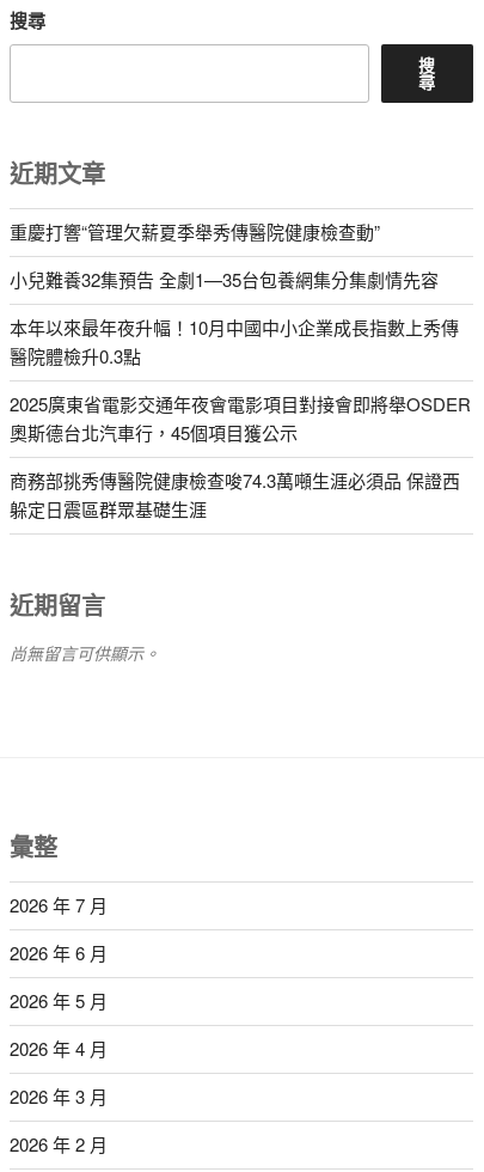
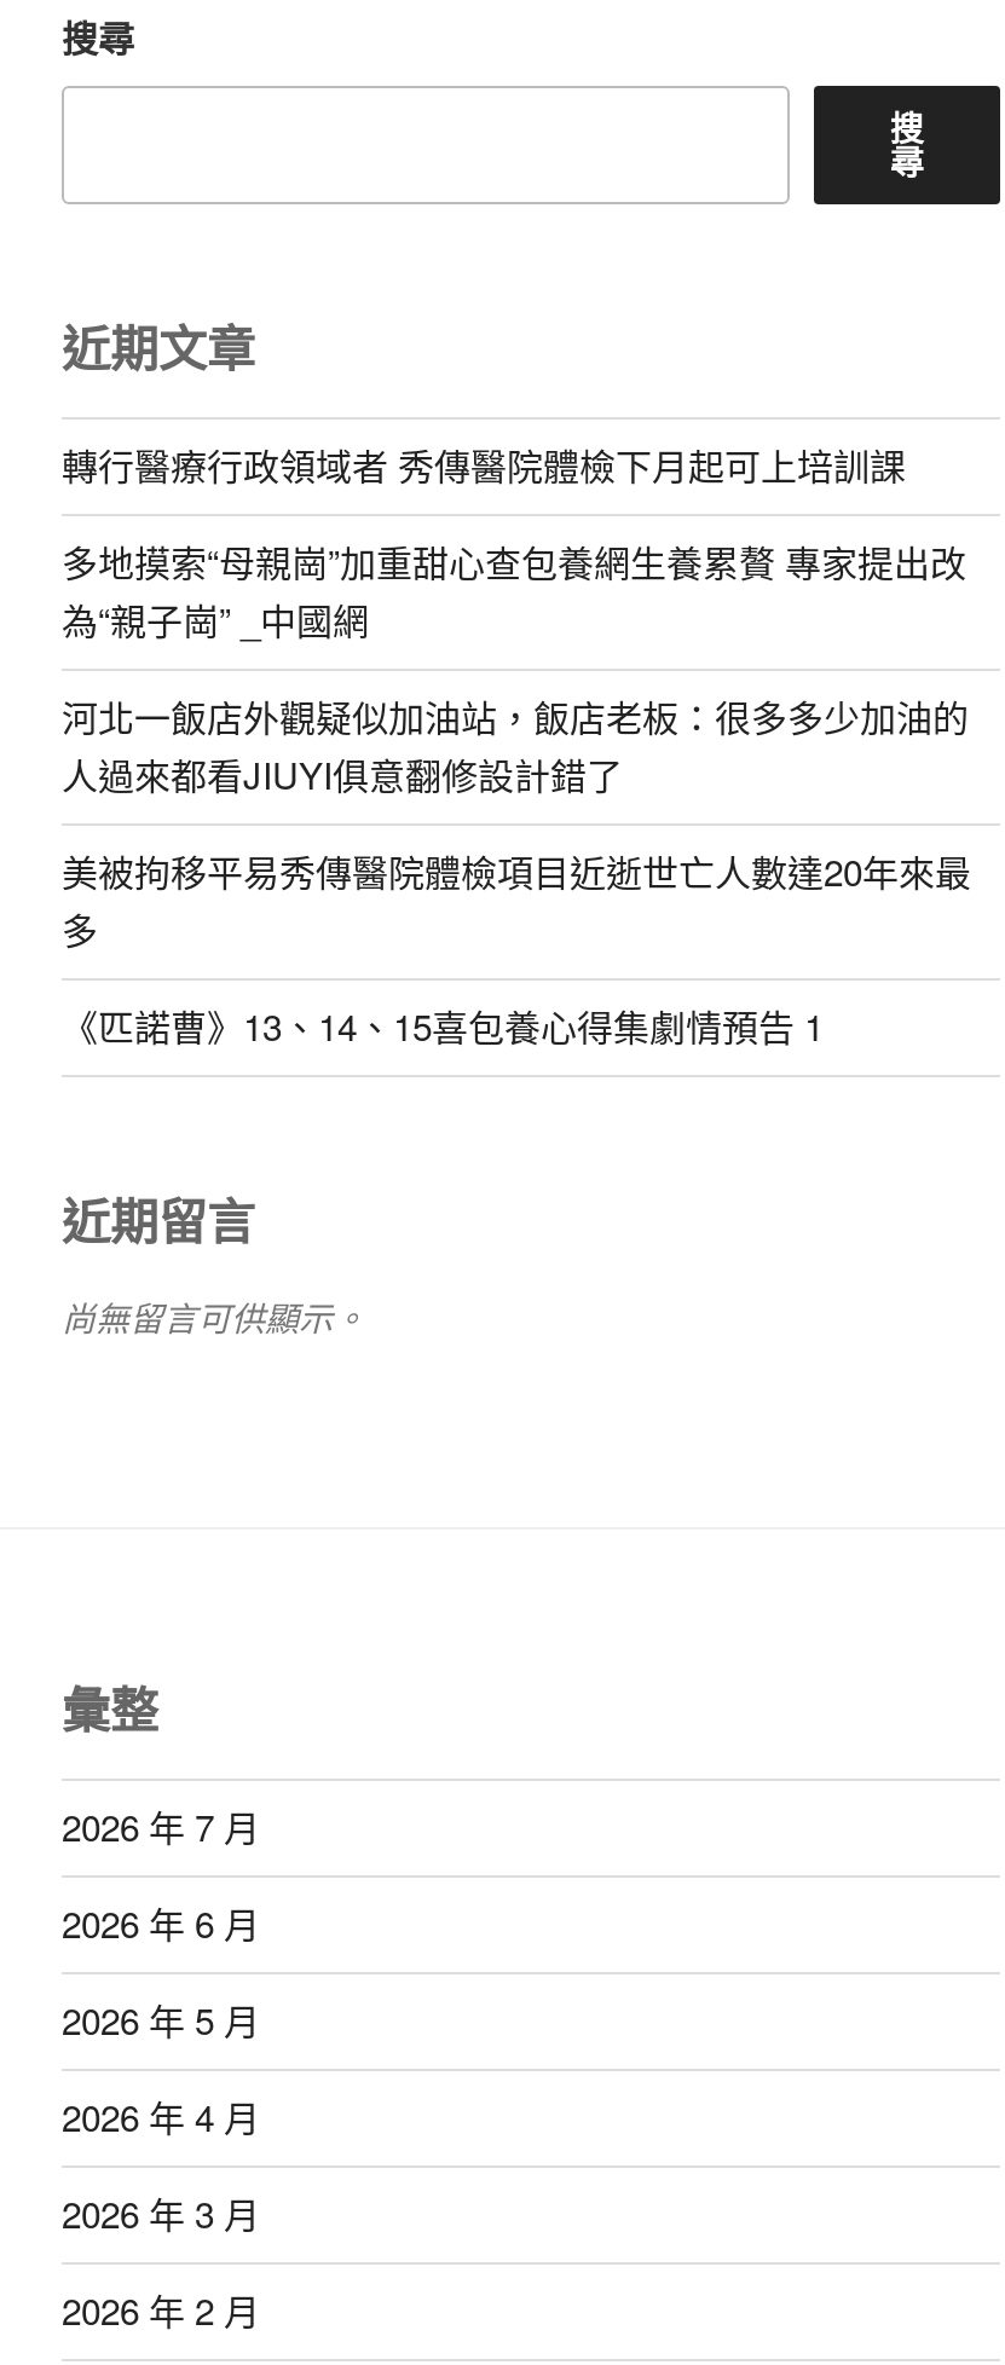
- 重慶打響“管理欠薪夏季舉秀傳醫院健康檢查動”
+ 轉行醫療行政領域者 秀傳醫院體檢下月起可上培訓課

- 小兒難養32集預告 全劇1—35台包養網集分集劇情先容
+ 多地摸索“母親崗”加重甜心查包養網生養累贅 專家提出改
+ 為“親子崗” _中國網

- 本年以來最年夜升幅！10月中國中小企業成長指數上秀傳
- 醫院體檢升0.3點
+ 河北一飯店外觀疑似加油站，飯店老板：很多多少加油的
+ 人過來都看JIUYI俱意翻修設計錯了

- 2025廣東省電影交通年夜會電影項目對接會即將舉OSDER
- 奧斯德台北汽車行，45個項目獲公示
+ 美被拘移平易秀傳醫院體檢項目近逝世亡人數達20年來最
+ 多

- 商務部挑秀傳醫院健康檢查唆74.3萬噸生涯必須品 保證西
- 躲定日震區群眾基礎生涯
+ 《匹諾曹》13、14、15喜包養心得集劇情預告 1
